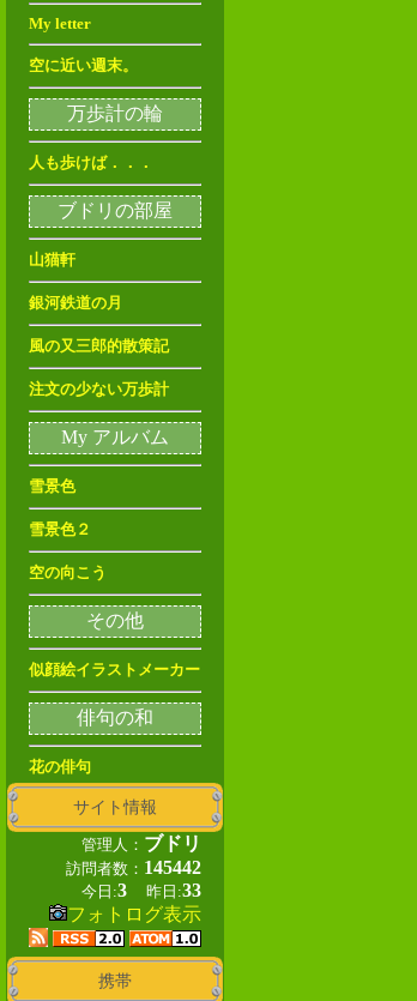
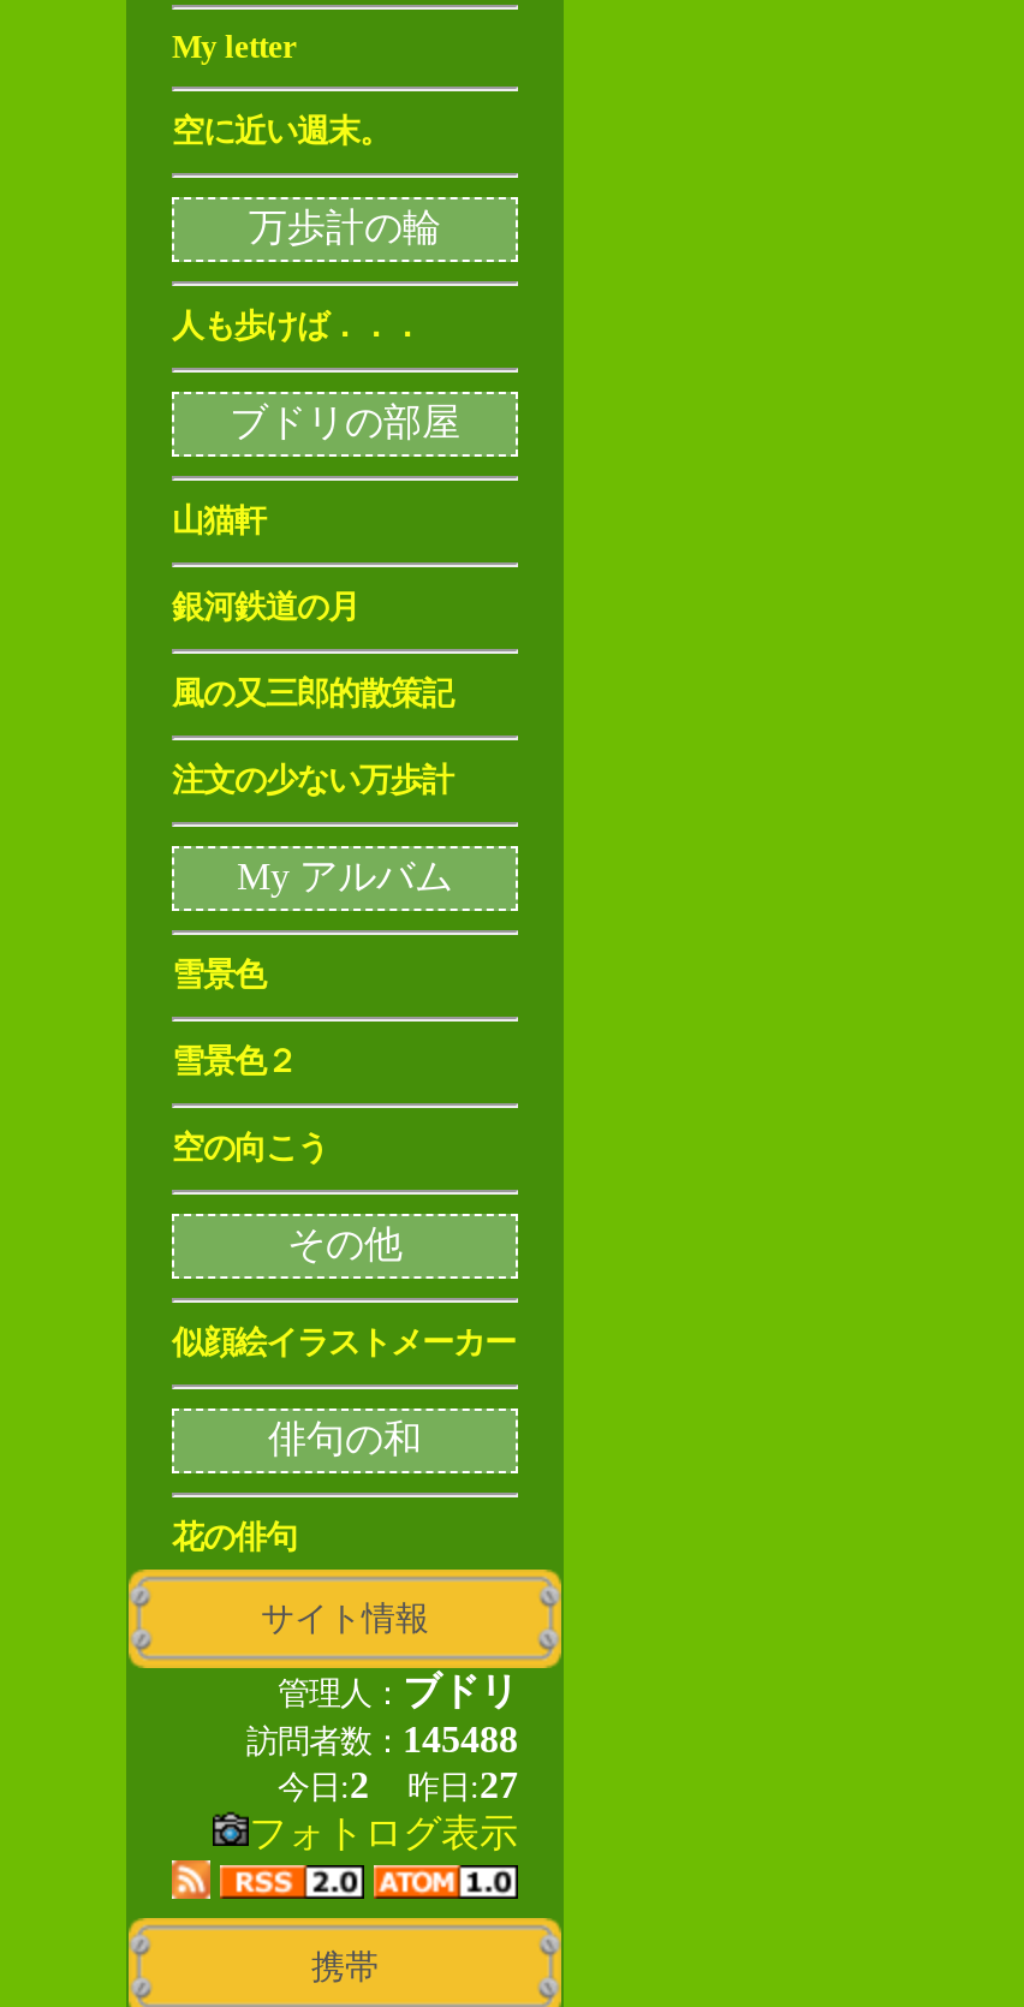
- 訪問者数：145442
+ 訪問者数：145488

- 今日: 3
+ 今日: 2

- 昨日: 33
+ 昨日: 27
